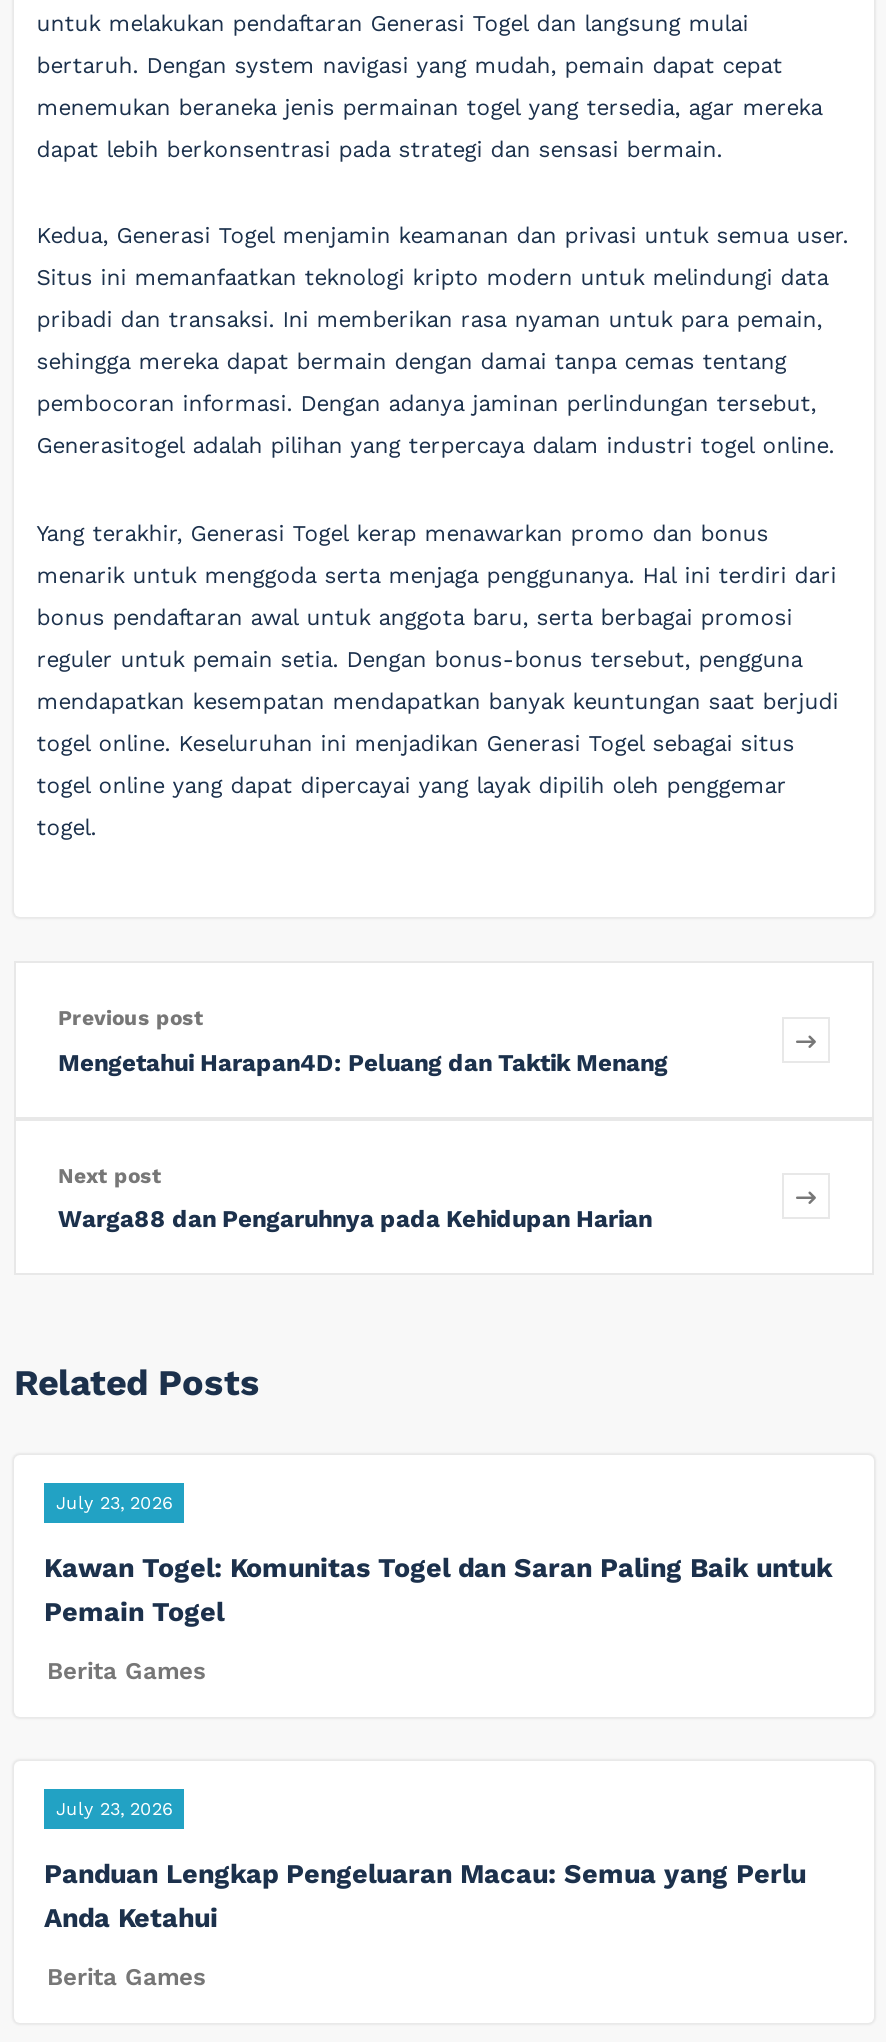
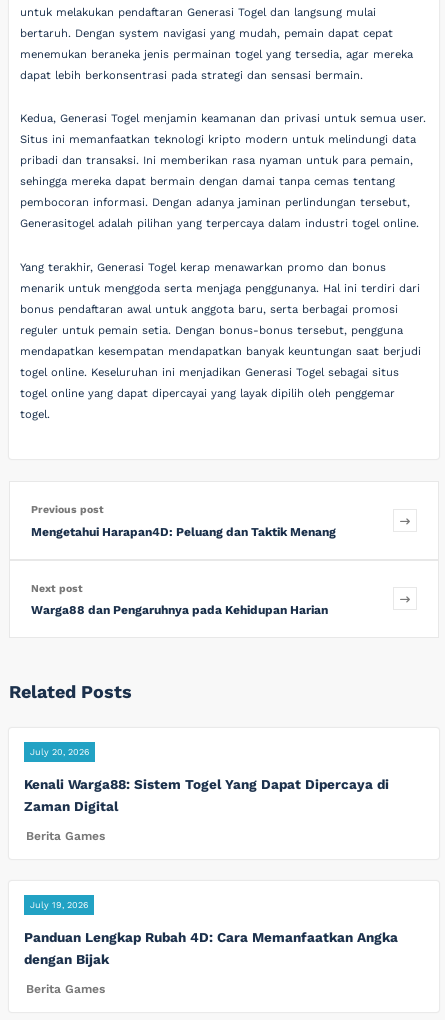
- July 23, 2026
+ July 20, 2026

- Kawan Togel: Komunitas Togel dan Saran Paling Baik untuk
- Pemain Togel
+ Kenali Warga88: Sistem Togel Yang Dapat Dipercaya di
+ Zaman Digital

- July 23, 2026
+ July 19, 2026

- Panduan Lengkap Pengeluaran Macau: Semua yang Perlu
- Anda Ketahui
+ Panduan Lengkap Rubah 4D: Cara Memanfaatkan Angka
+ dengan Bijak
